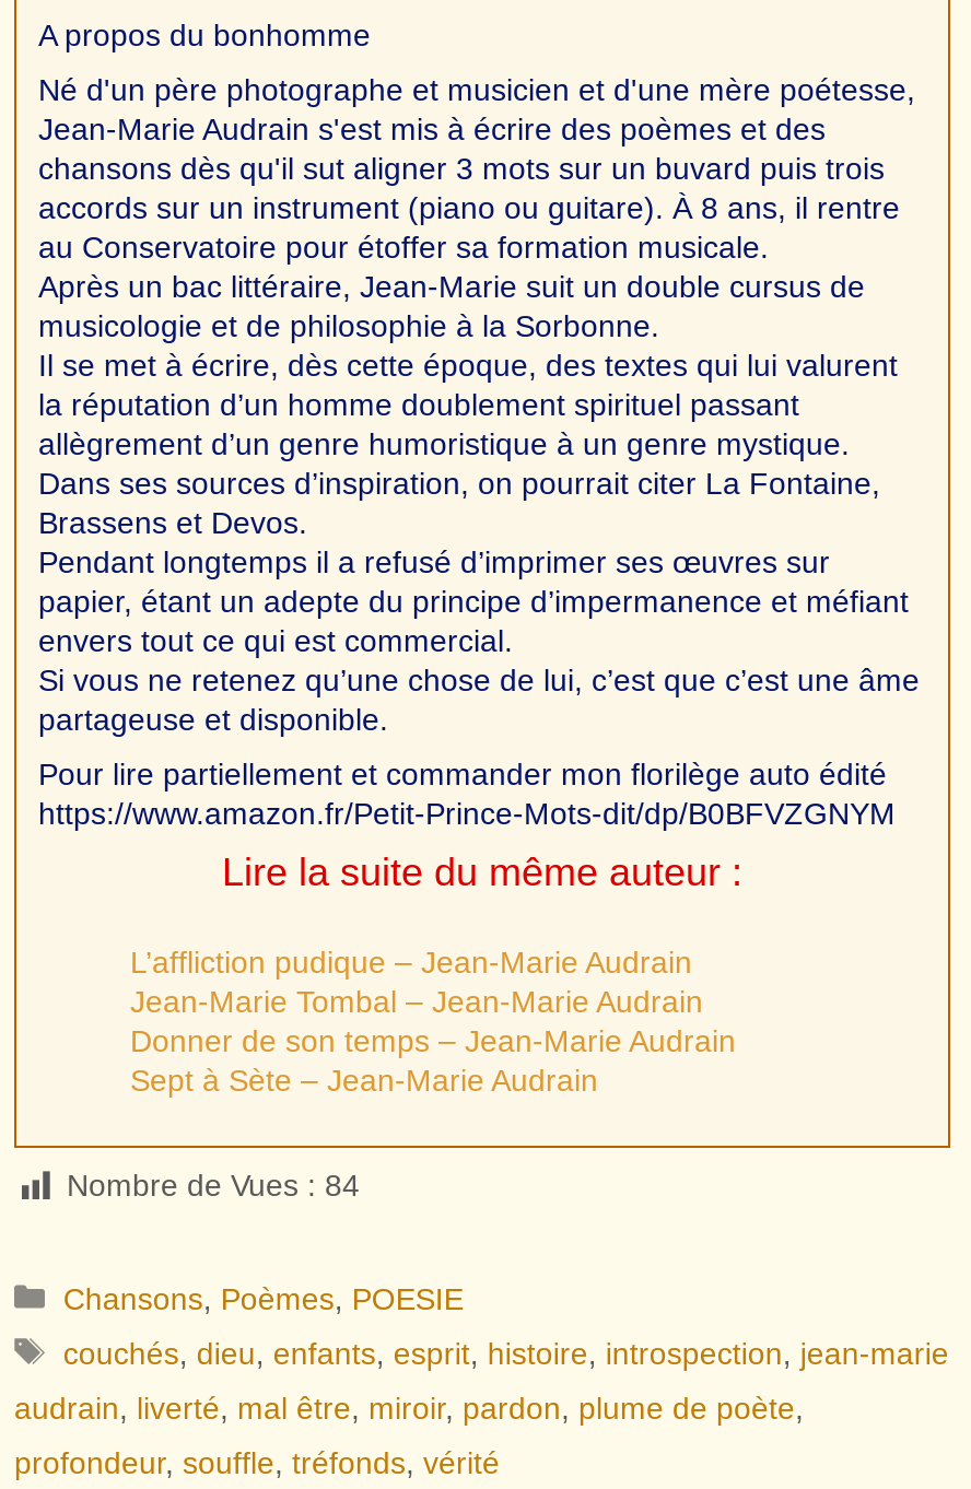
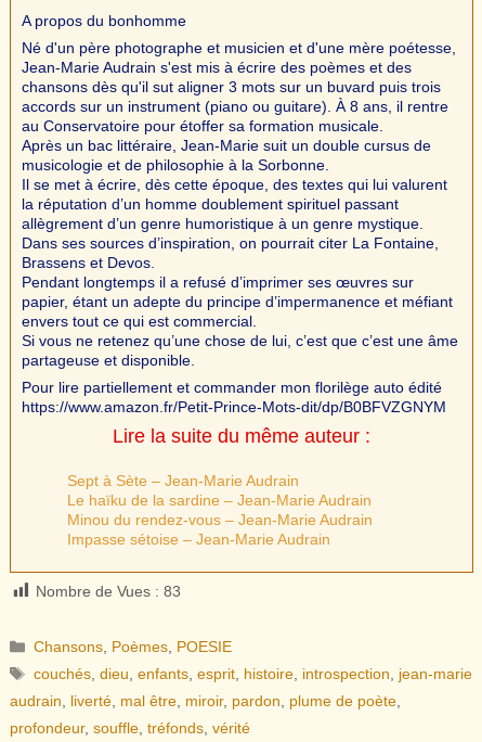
- L’affliction pudique – Jean-Marie Audrain
- Jean-Marie Tombal – Jean-Marie Audrain
- Donner de son temps – Jean-Marie Audrain

moved up: Sept à Sète – Jean-Marie Audrain

- Nombre de Vues : 84
+ Le haïku de la sardine – Jean-Marie Audrain
+ Minou du rendez-vous – Jean-Marie Audrain
+ Impasse sétoise – Jean-Marie Audrain
+ Nombre de Vues : 83
